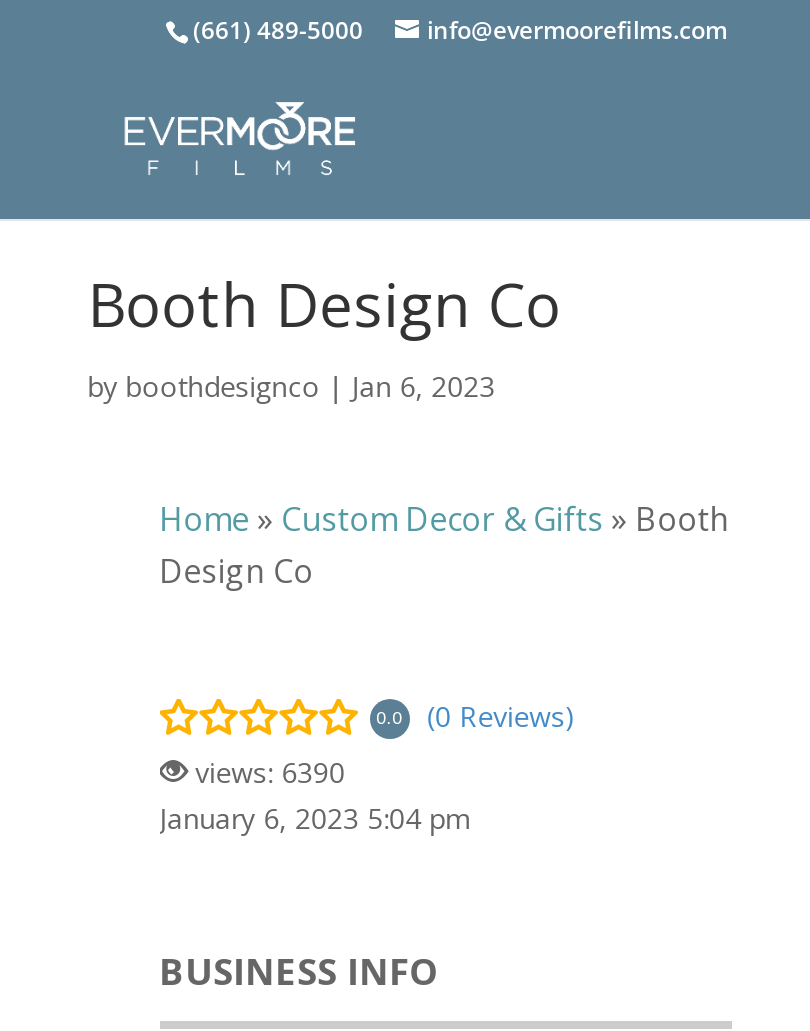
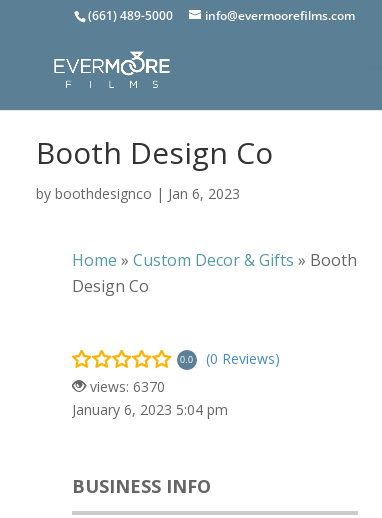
- views: 6390
+ views: 6370
